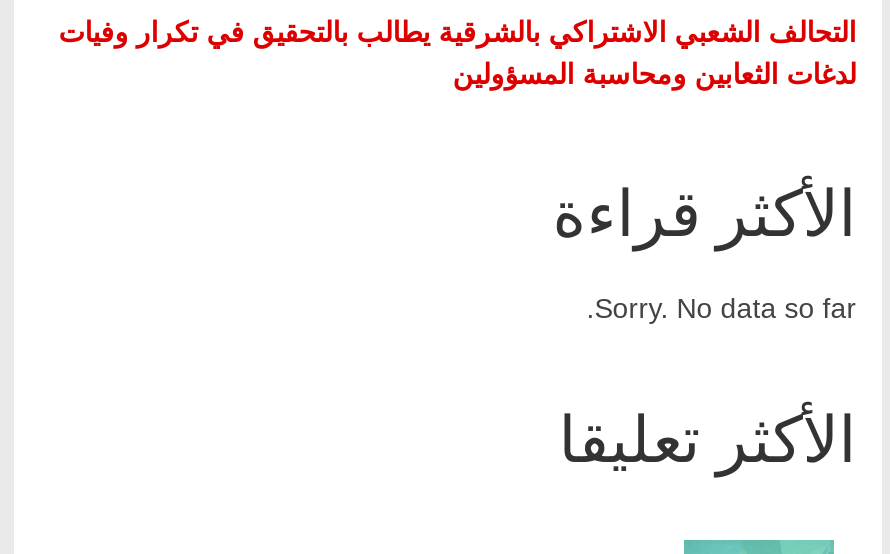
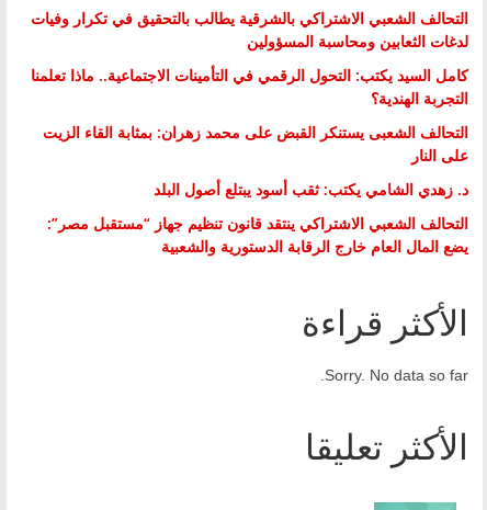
+ كامل السيد يكتب: التحول الرقمي في التأمينات الاجتماعية.. ماذا تعلمنا
+ التجربة الهندية؟
+ التحالف الشعبى يستنكر القبض على محمد زهران: بمثابة القاء الزيت
+ على النار
+ د. زهدي الشامي يكتب: ثقب أسود يبتلع أصول البلد
+ التحالف الشعبي الاشتراكي ينتقد قانون تنظيم جهاز “مستقبل مصر”:
+ يضع المال العام خارج الرقابة الدستورية والشعبية
